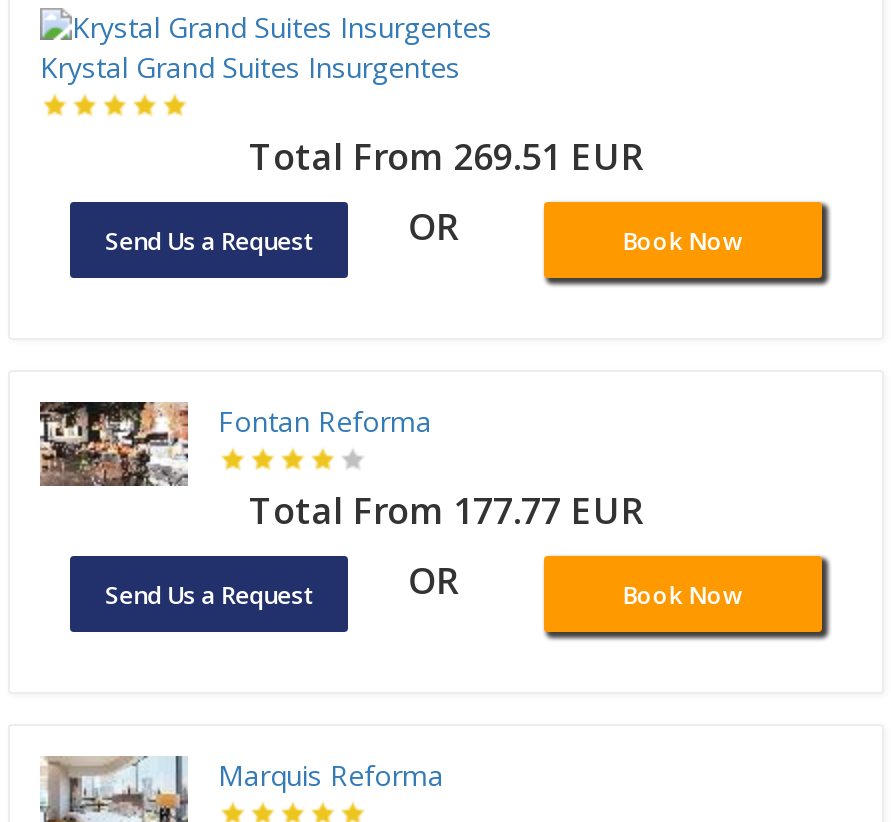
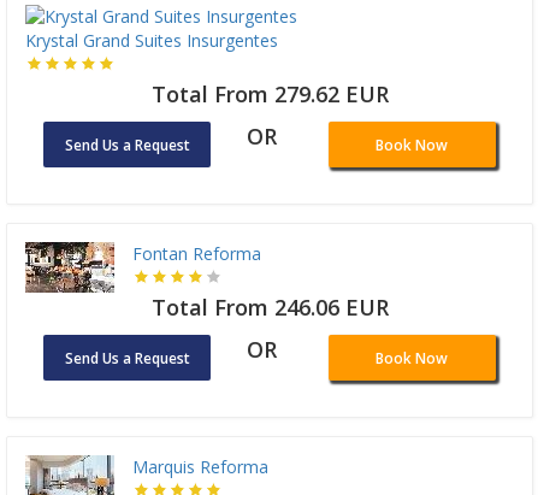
- Total From 269.51 EUR
+ Total From 279.62 EUR

- Total From 177.77 EUR
+ Total From 246.06 EUR
